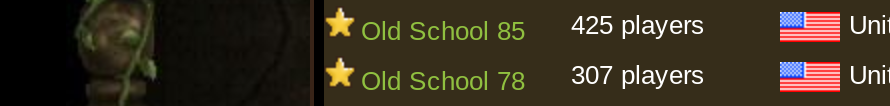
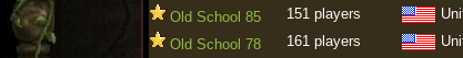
- Old School 85 425 players
+ Old School 85 151 players

- Old School 78 307 players
+ Old School 78 161 players
